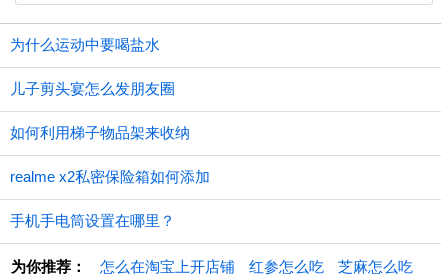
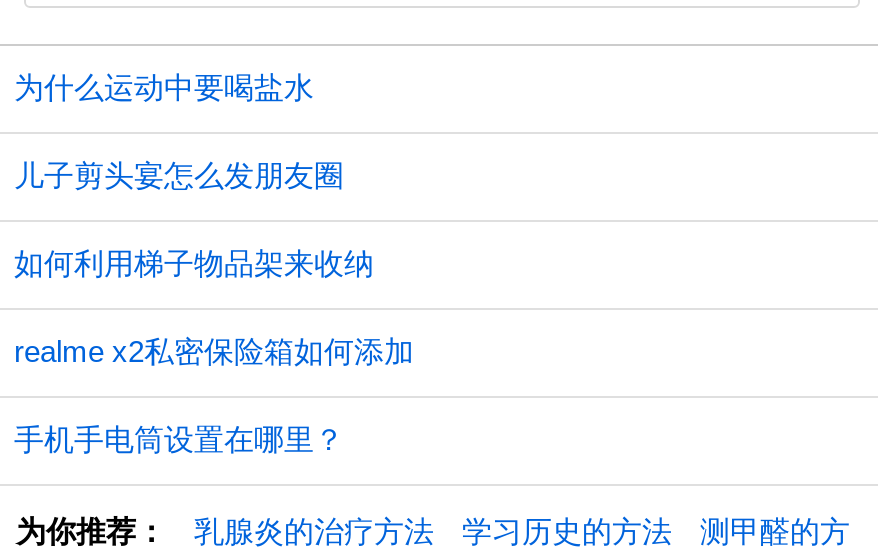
- 怎么在淘宝上开店铺
- 红参怎么吃
- 芝麻怎么吃
+ 乳腺炎的治疗方法
+ 学习历史的方法
+ 测甲醛的方
